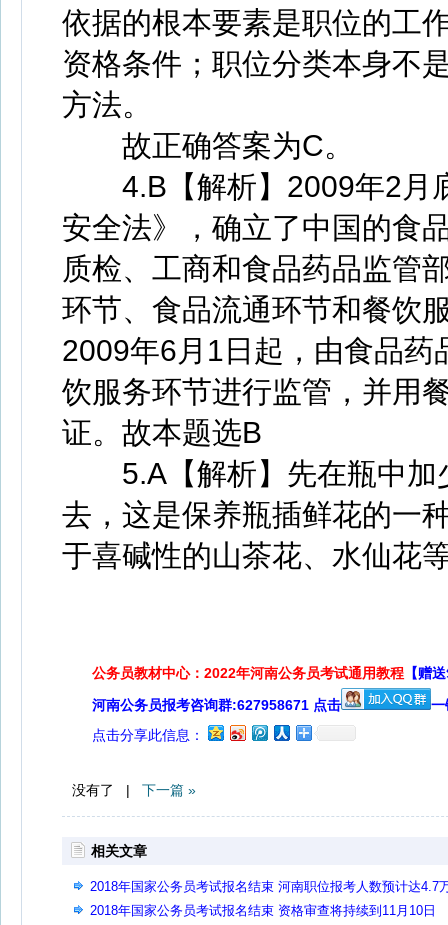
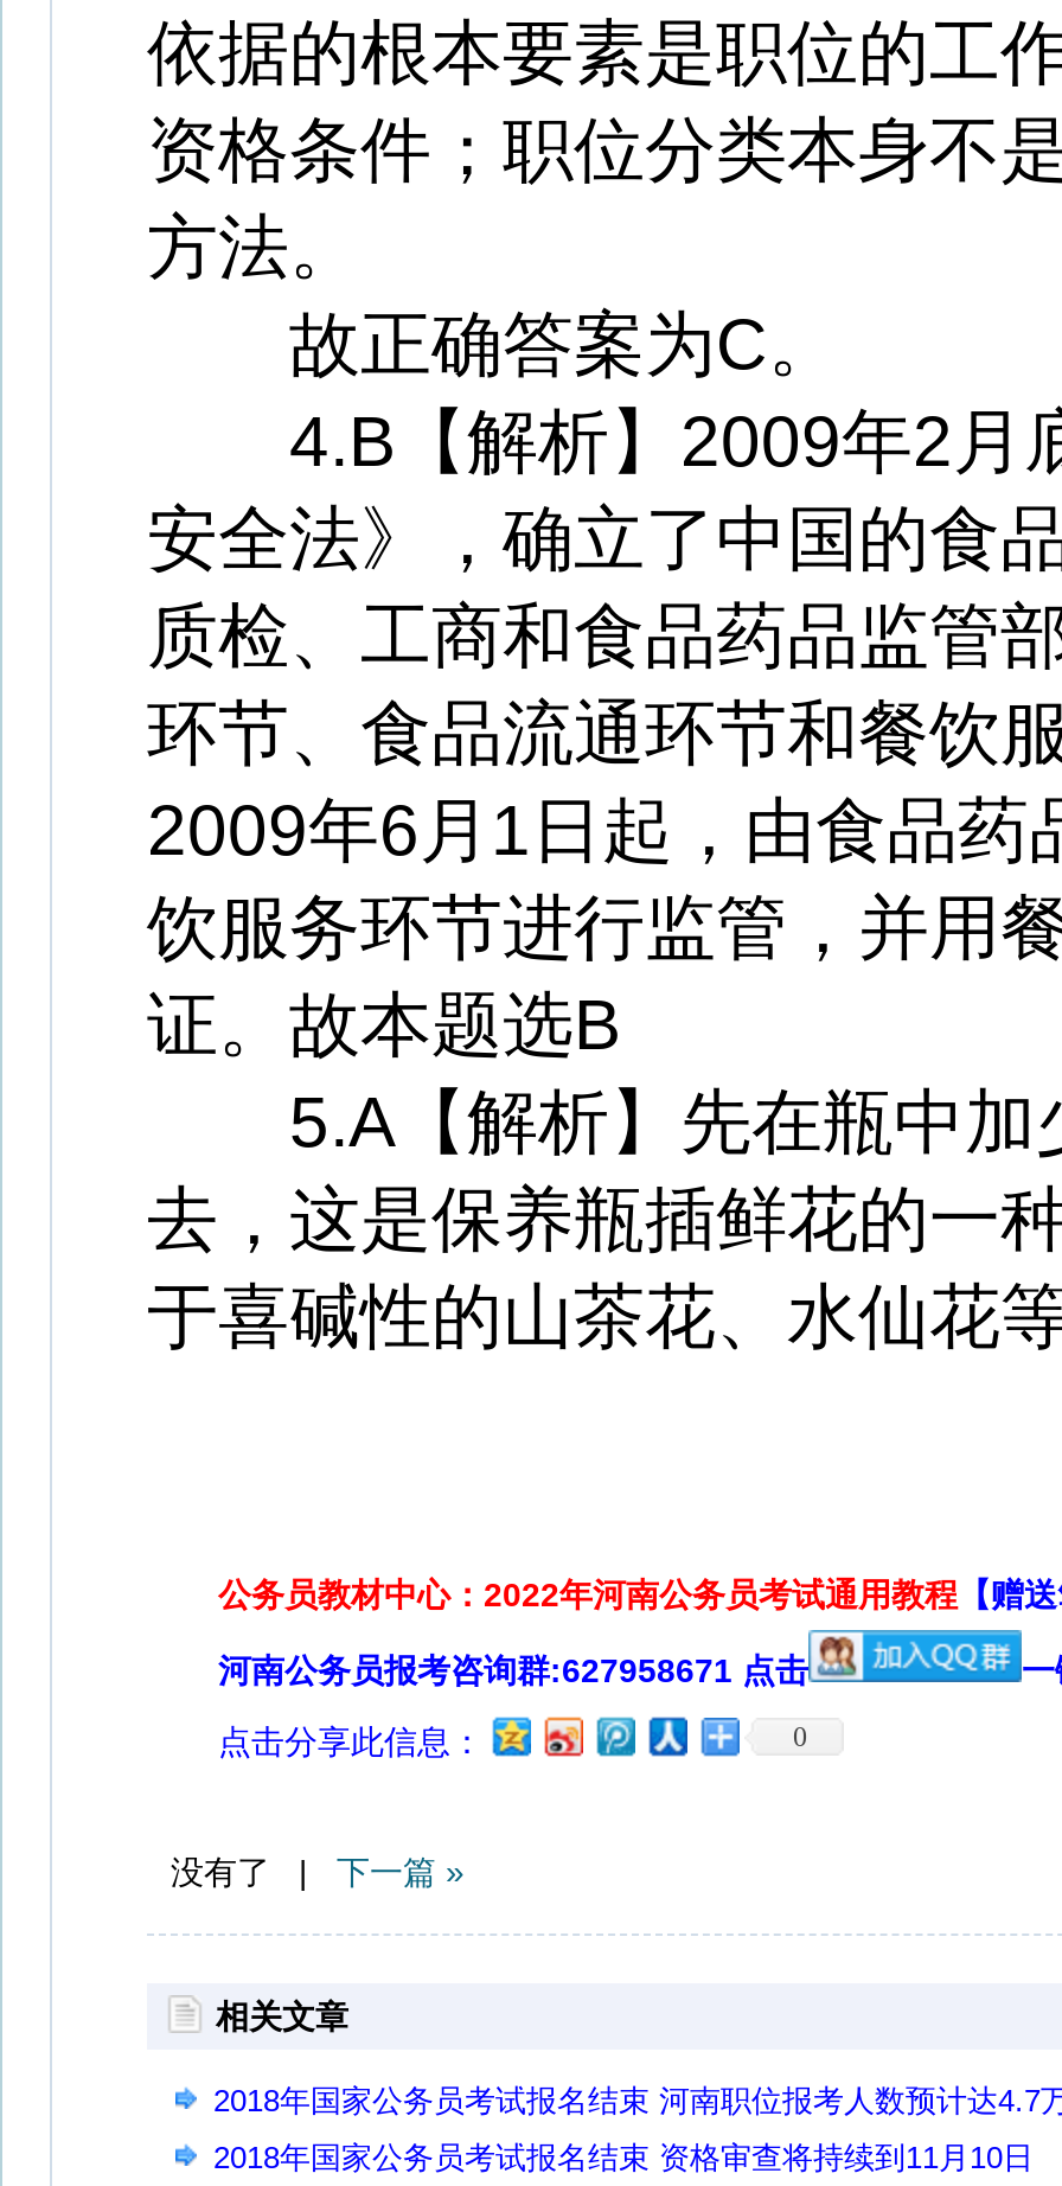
+ 0
